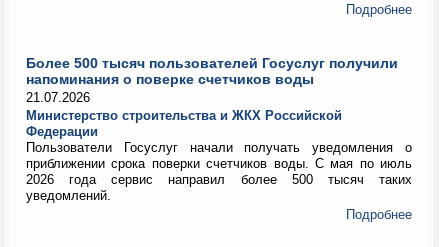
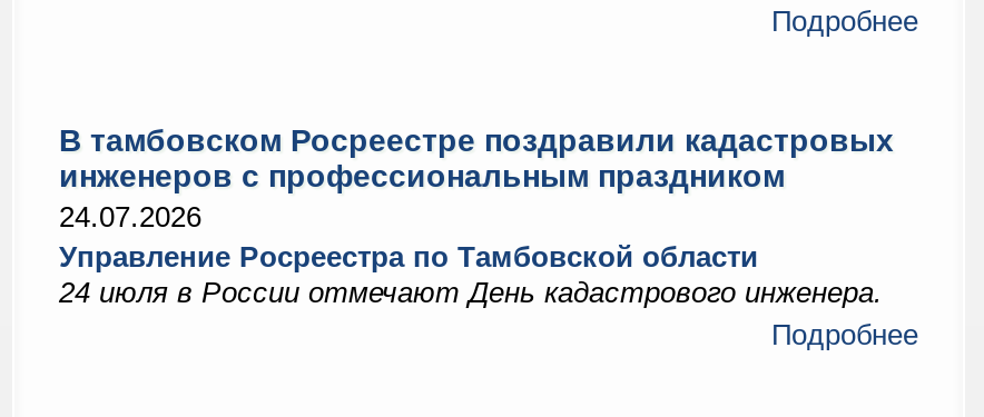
- Более 500 тысяч пользователей Госуслуг получили
- напоминания о поверке счетчиков воды
- 21.07.2026
- Министерство строительства и ЖКХ Российской
- Федерации
- Пользователи Госуслуг начали получать уведомления о
- приближении срока поверки счетчиков воды. С мая по июль
- 2026 года сервис направил более 500 тысяч таких
- уведомлений.
+ В тамбовском Росреестре поздравили кадастровых
+ инженеров с профессиональным праздником
+ 24.07.2026
+ Управление Росреестра по Тамбовской области
+ 24 июля в России отмечают День кадастрового инженера.
